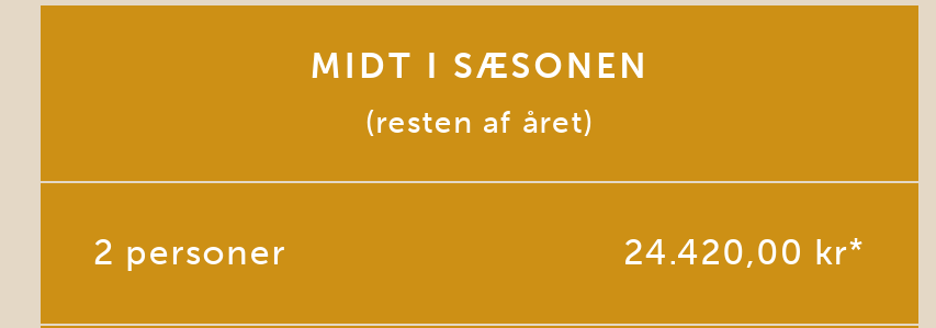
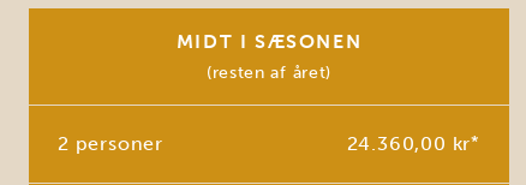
- 24.420,00 kr*
+ 24.360,00 kr*
